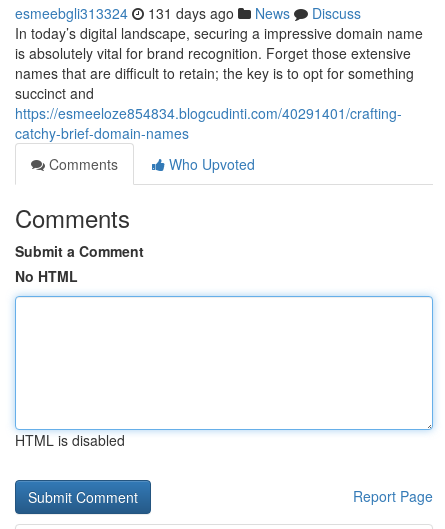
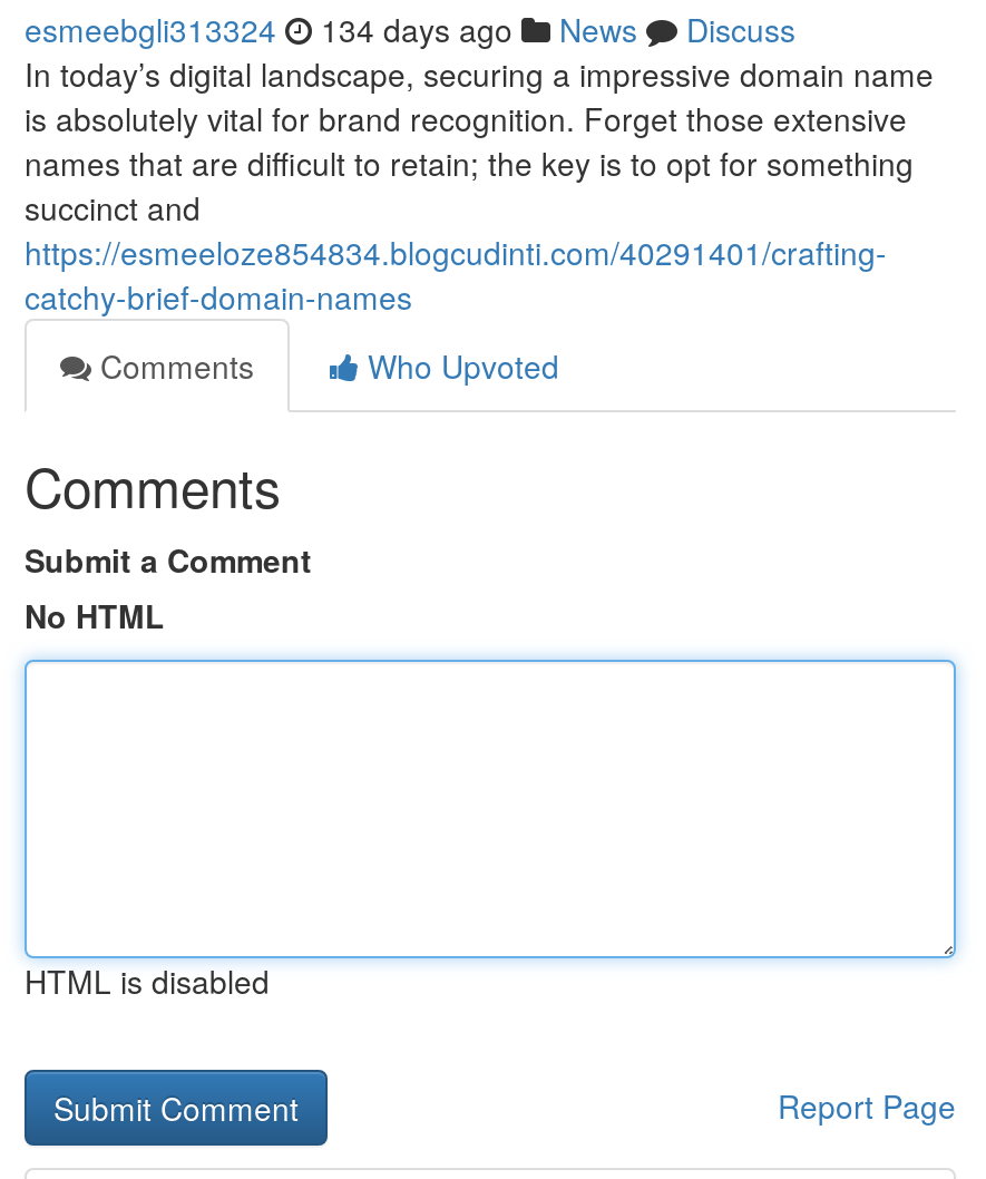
- esmeebgli313324 131 days ago News Discuss
+ esmeebgli313324 134 days ago News Discuss
